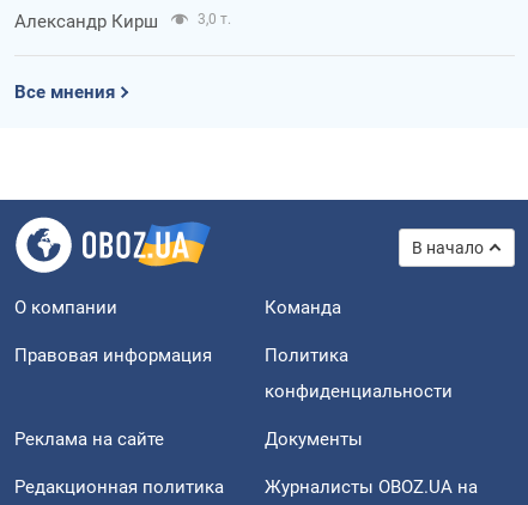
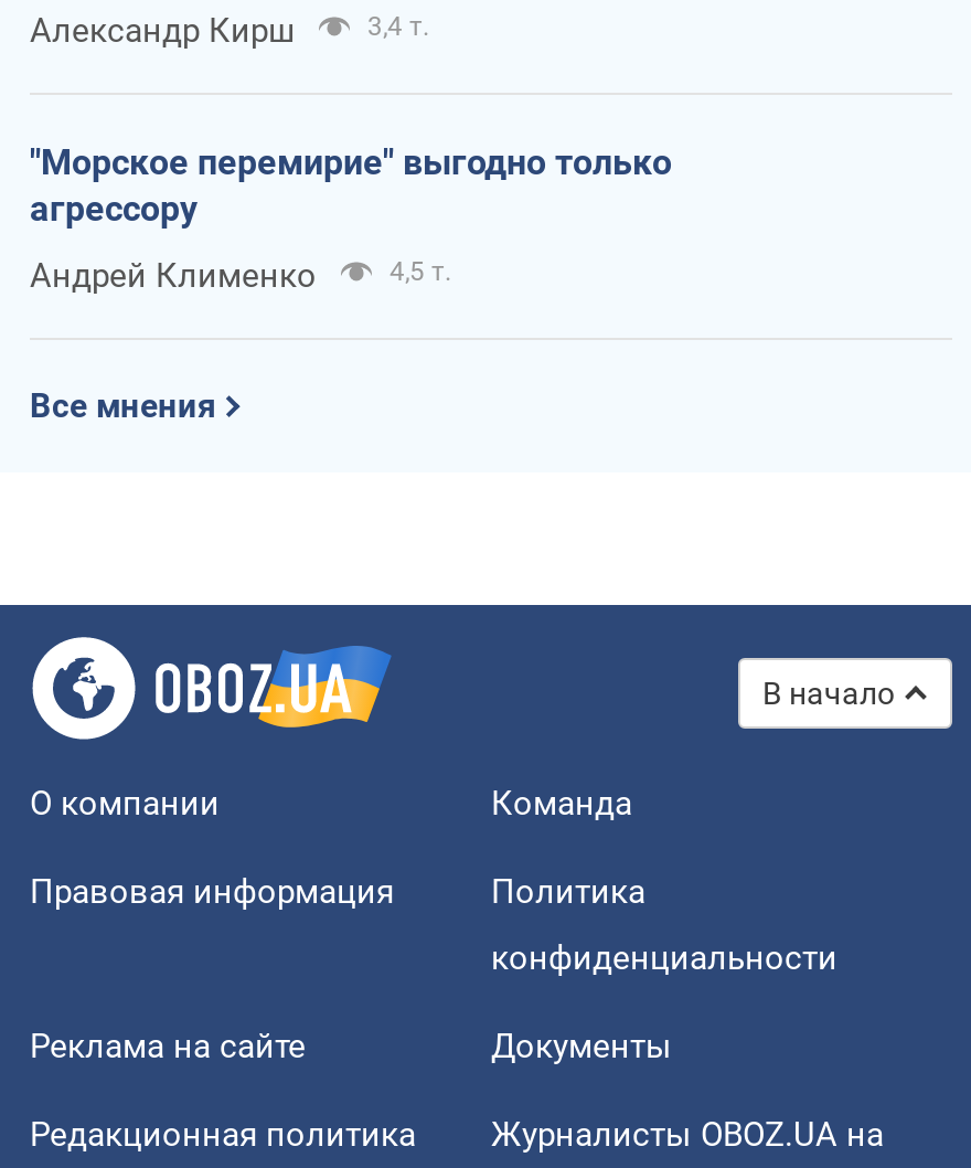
- 3,0 т.
+ 3,4 т.
+ "Морское перемирие" выгодно только
+ агрессору
+ Андрей Клименко
+ 4,5 т.
